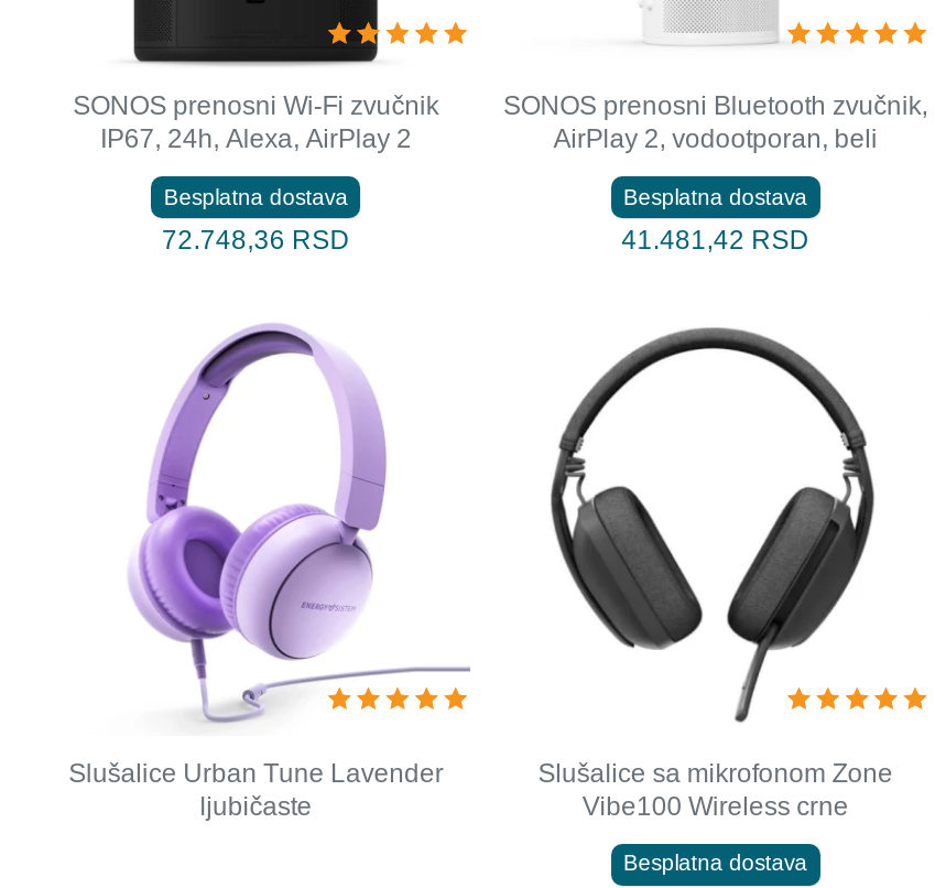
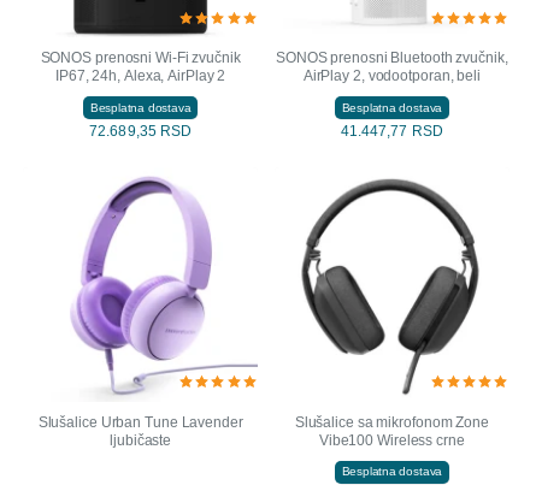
- 72.748,36 RSD
+ 72.689,35 RSD

- 41.481,42 RSD
+ 41.447,77 RSD
